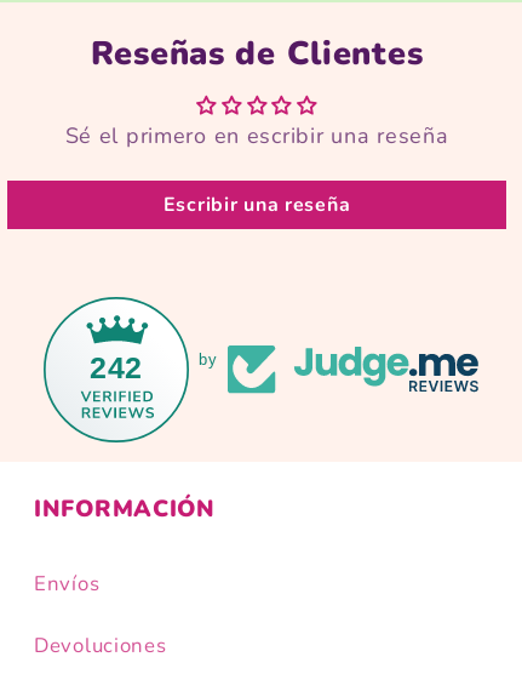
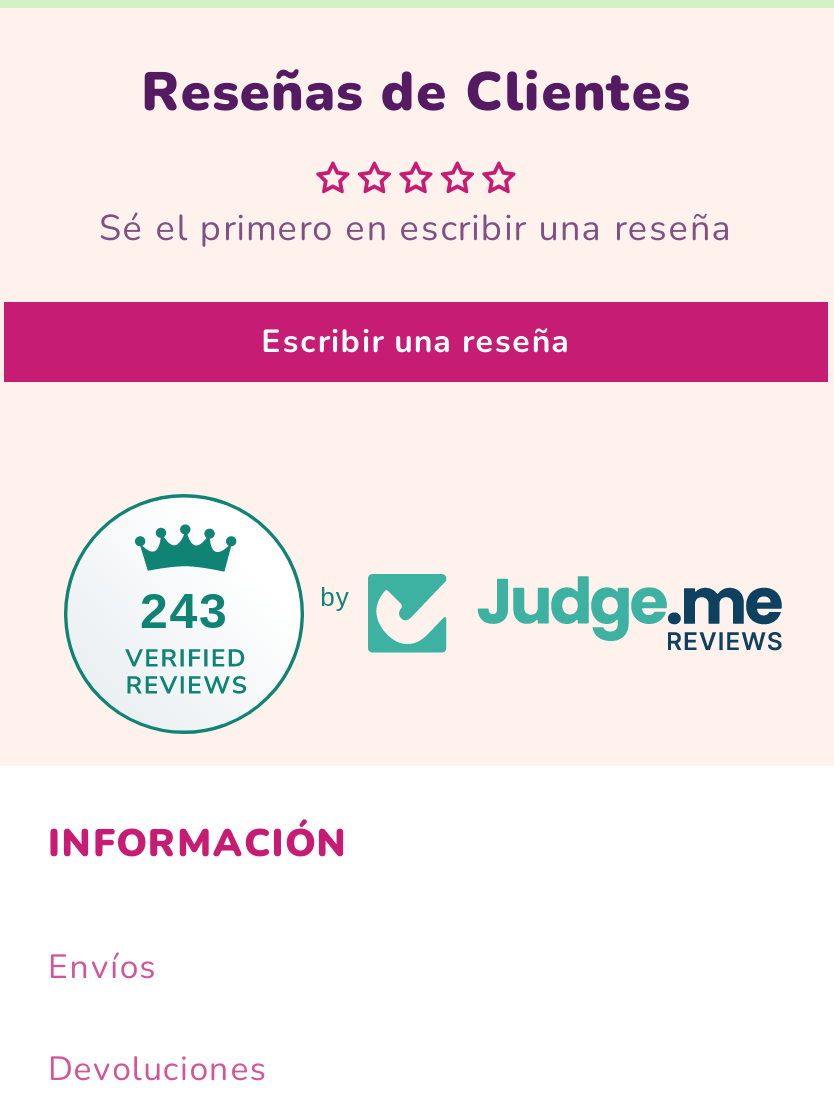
- 242
+ 243
